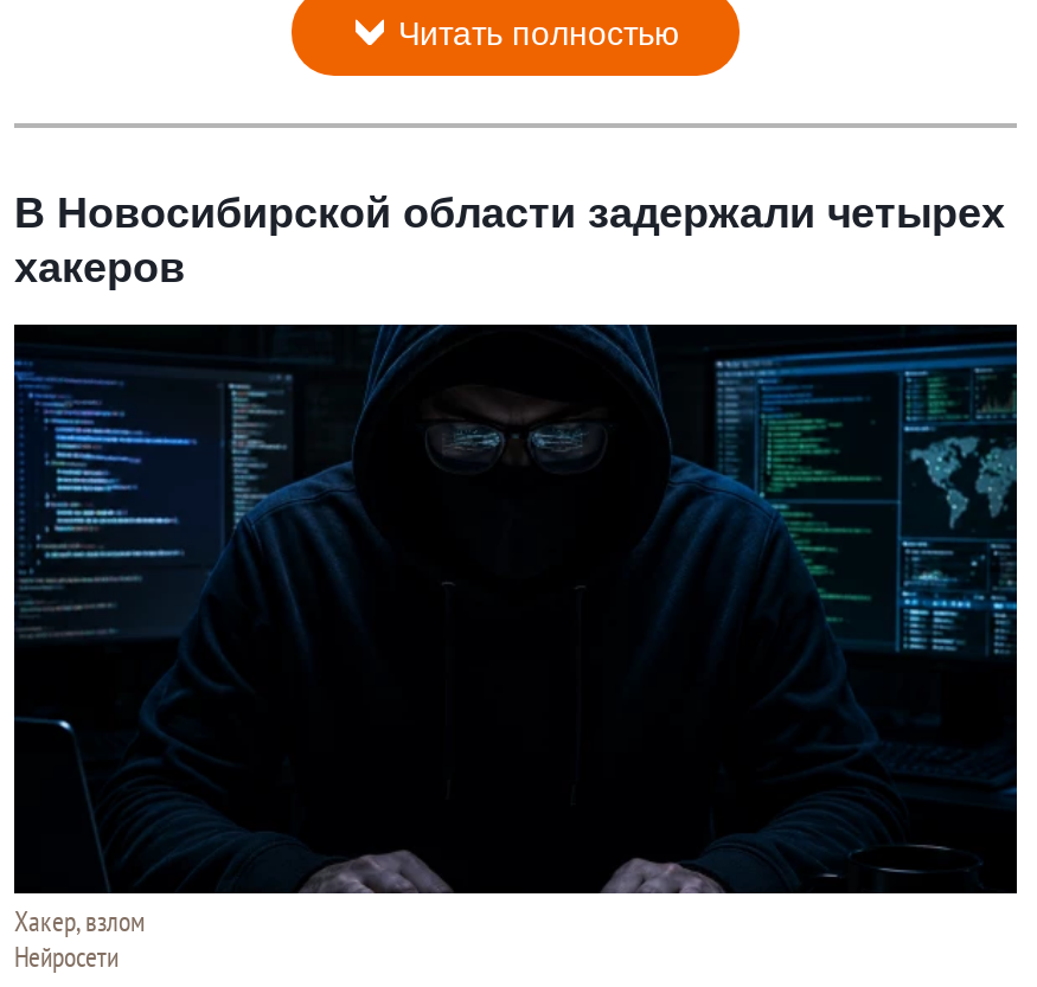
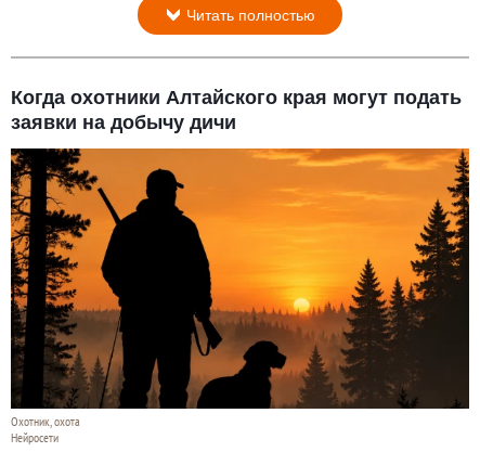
- В Новосибирской области задержали четырех
- хакеров
+ Когда охотники Алтайского края могут подать
+ заявки на добычу дичи

- [image]
- Хакер, взлом
+ [image]
+ Охотник, охота
